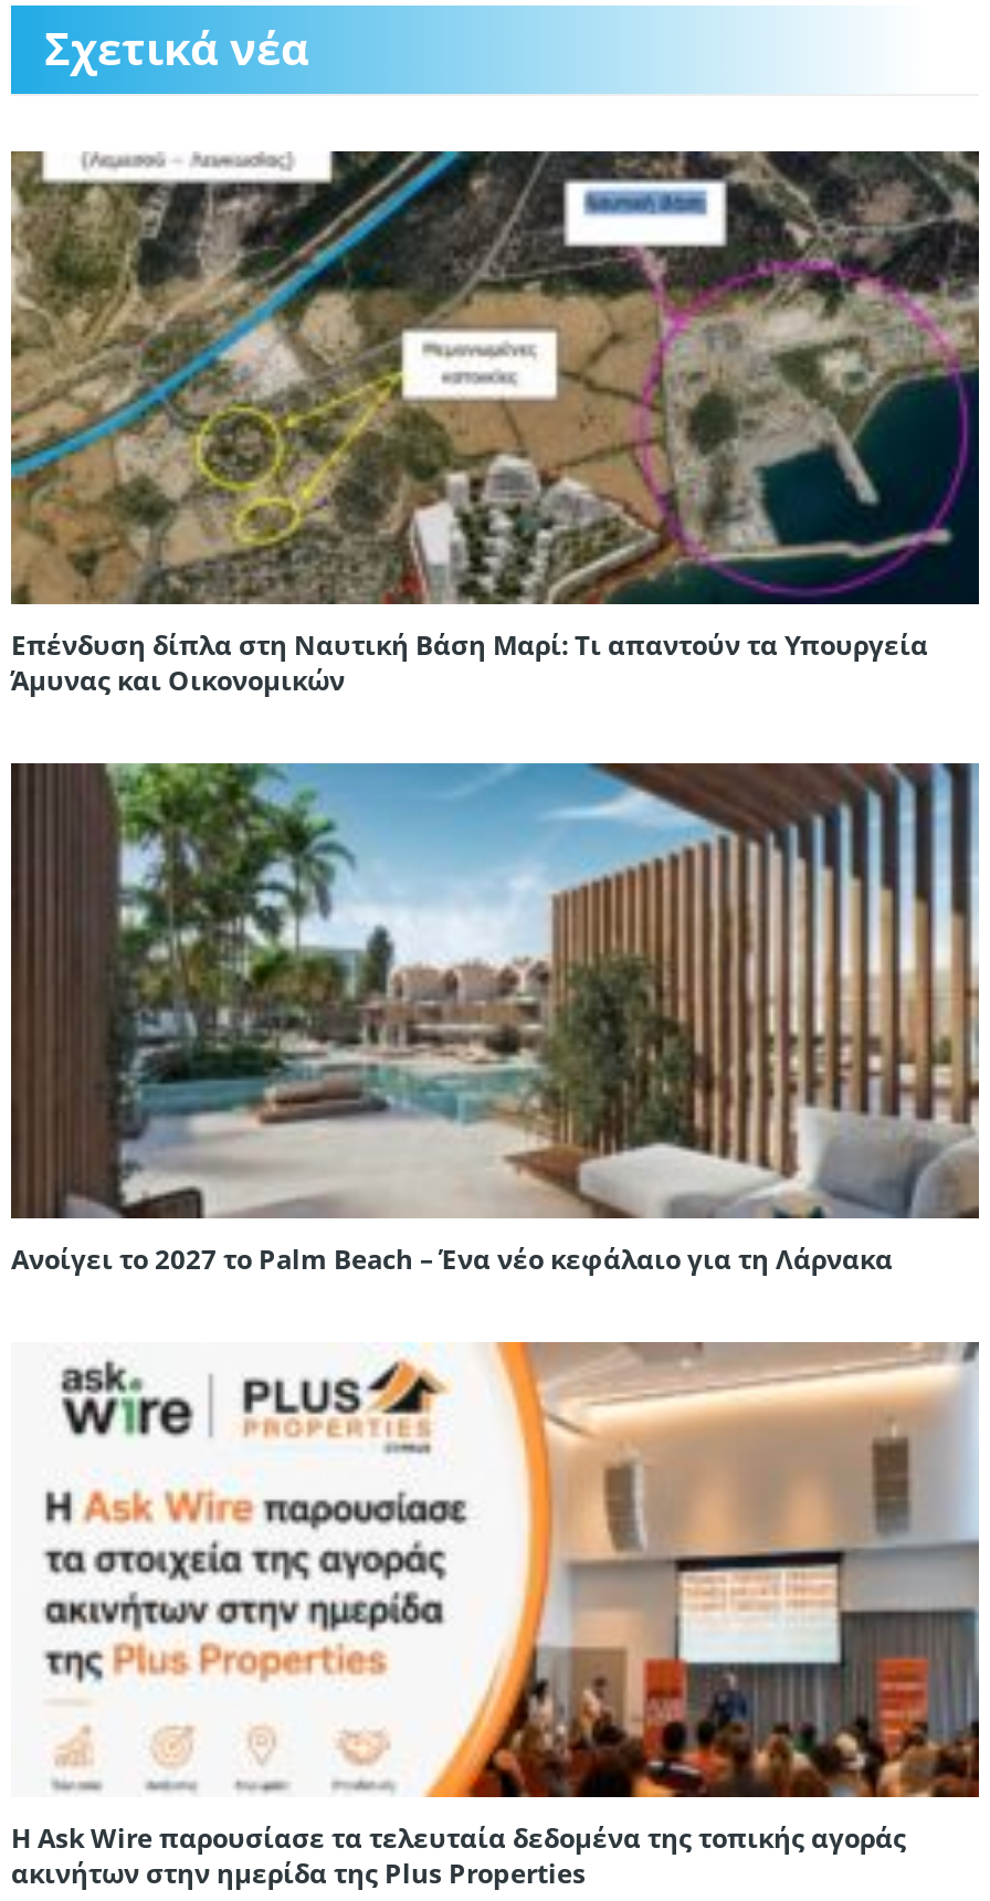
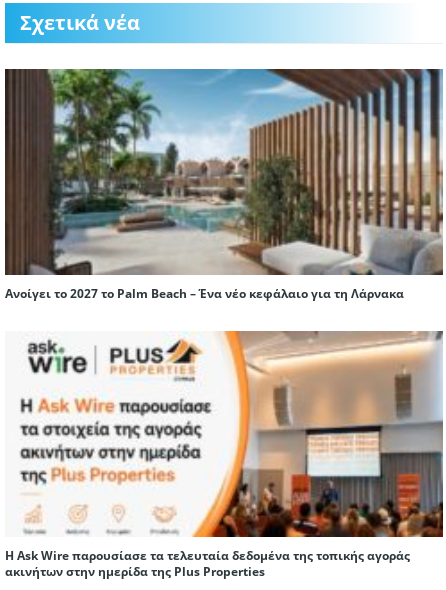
- [image]
- Επένδυση δίπλα στη Ναυτική Βάση Μαρί: Τι απαντούν τα Υπουργεία
- Άμυνας και Οικονομικών
